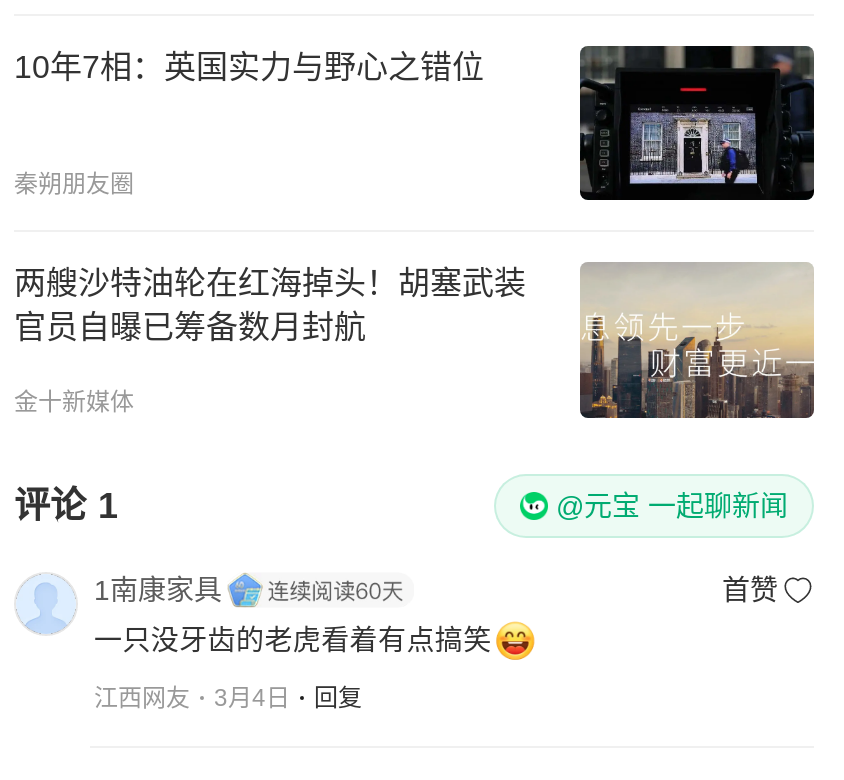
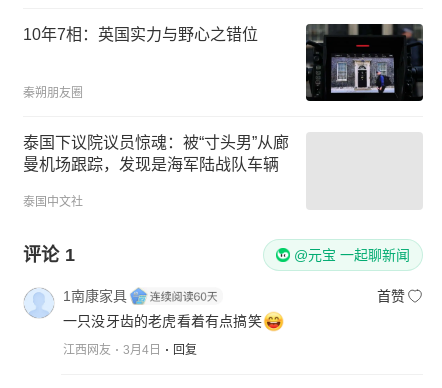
- 两艘沙特油轮在红海掉头！胡塞武装
- 官员自曝已筹备数月封航
+ 泰国下议院议员惊魂：被“寸头男”从廊
+ 曼机场跟踪，发现是海军陆战队车辆

- [image]

- 金十新媒体
+ 泰国中文社
